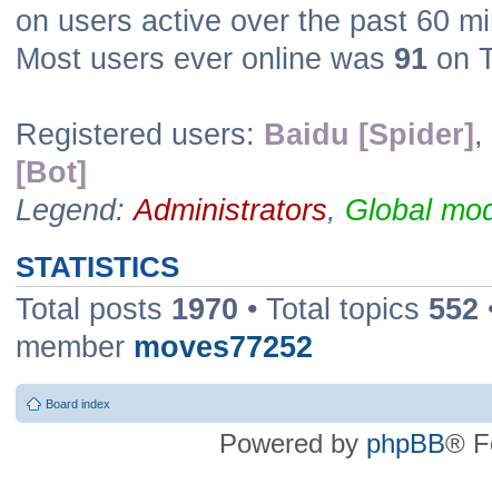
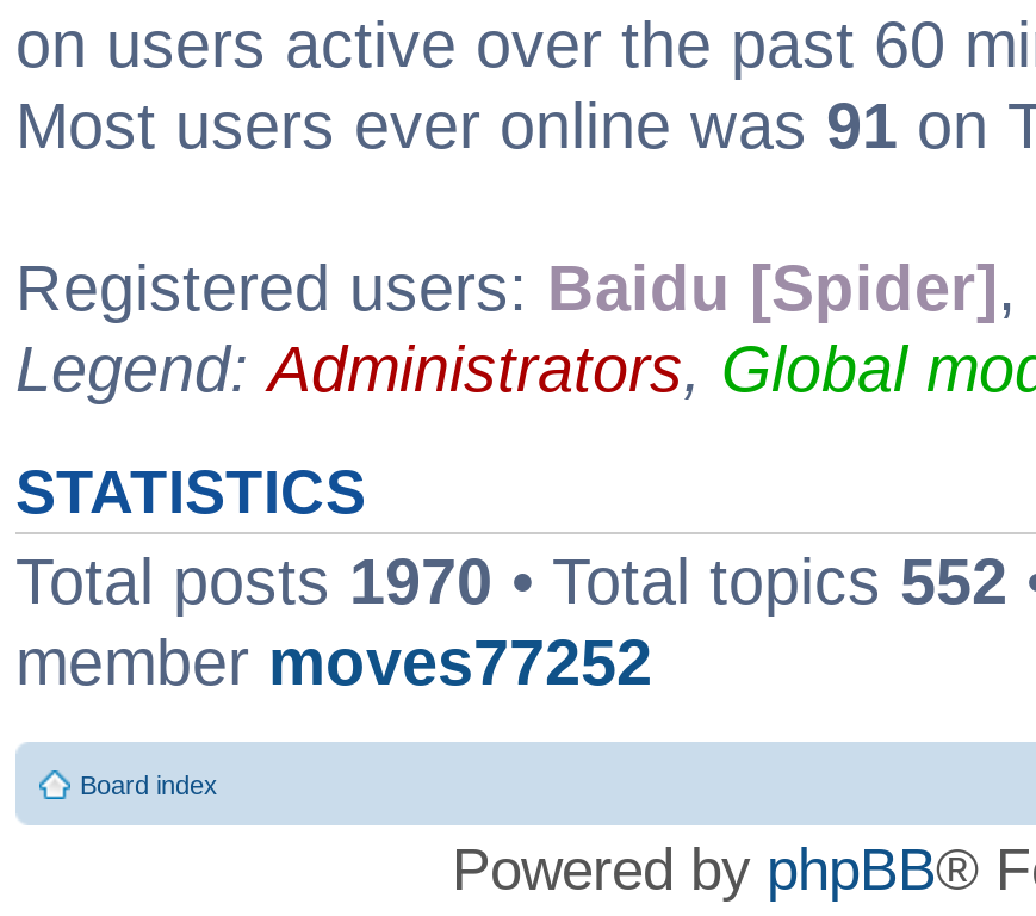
- [Bot]
